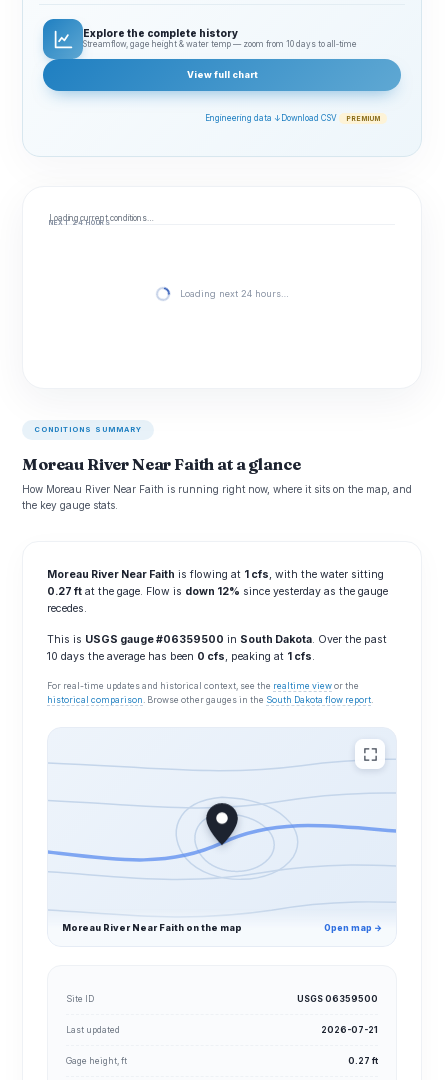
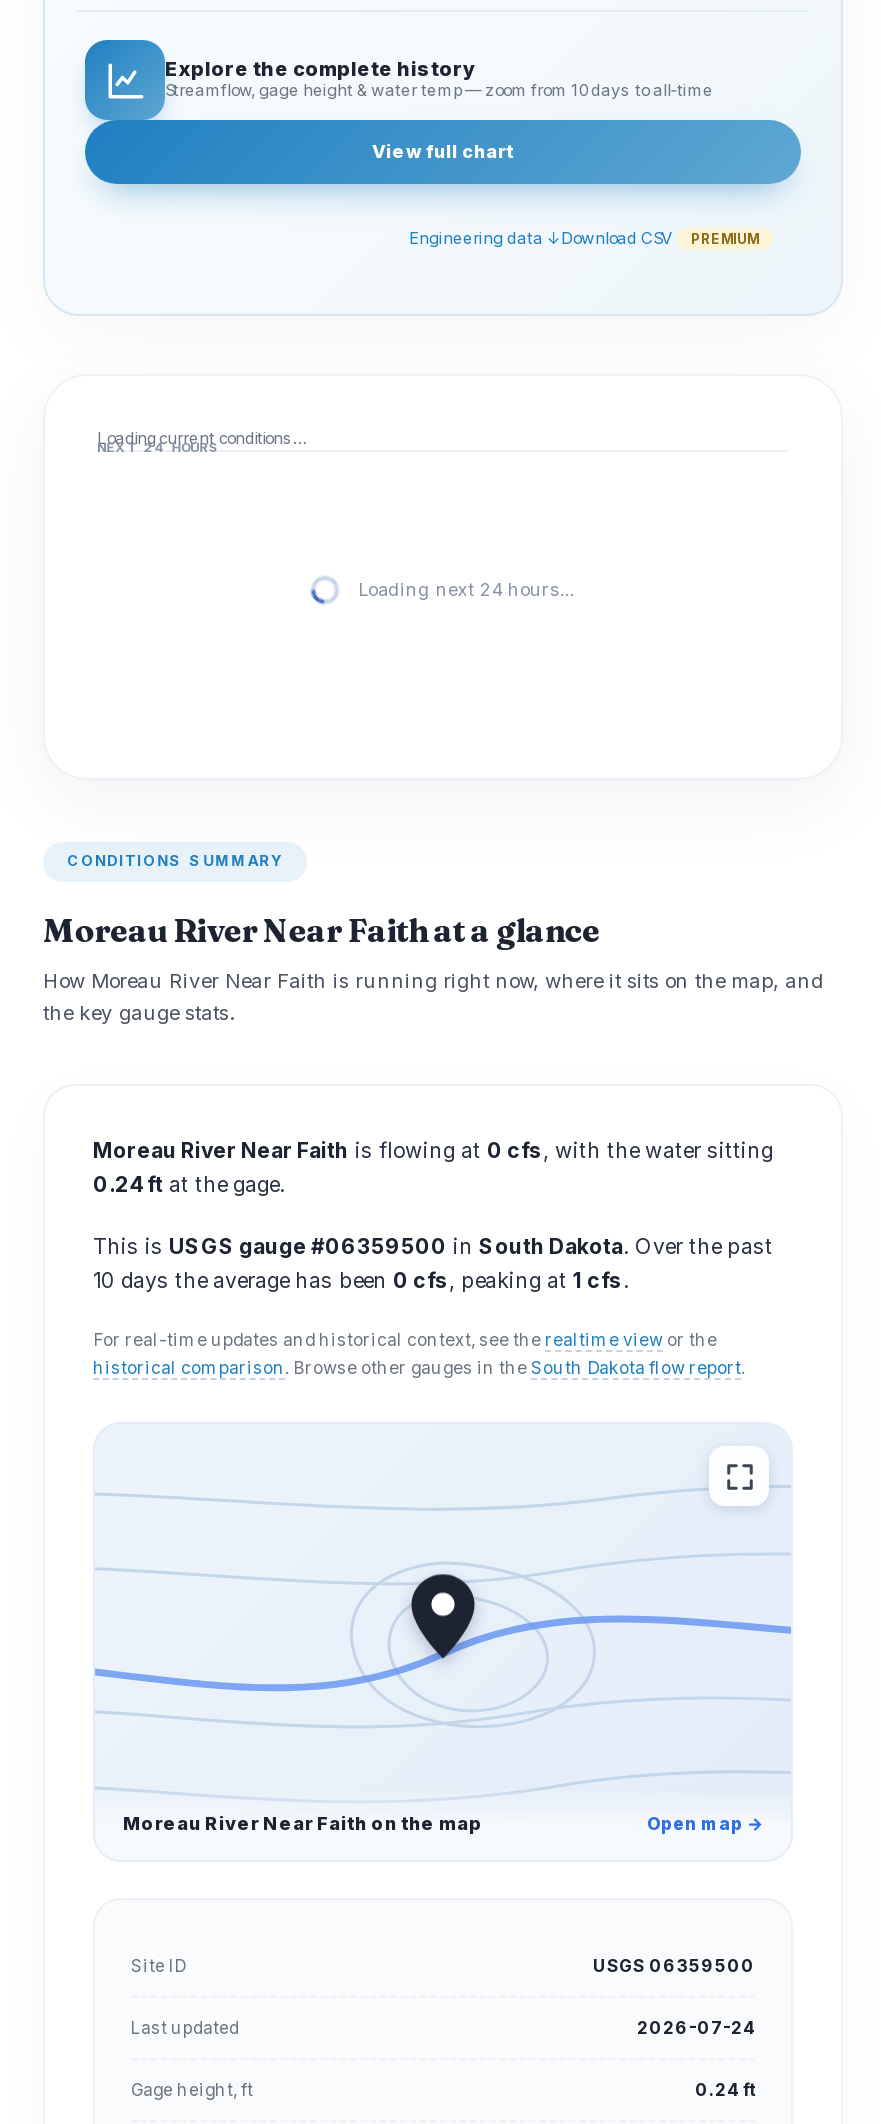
- Moreau River Near Faith is flowing at 1 cfs, with the water sitting
- 0.27 ft at the gage. Flow is down 12% since yesterday as the gauge
- recedes.
+ Moreau River Near Faith is flowing at 0 cfs, with the water sitting
+ 0.24 ft at the gage.

- 2026-07-21
+ 2026-07-24

- 0.27 ft
+ 0.24 ft
